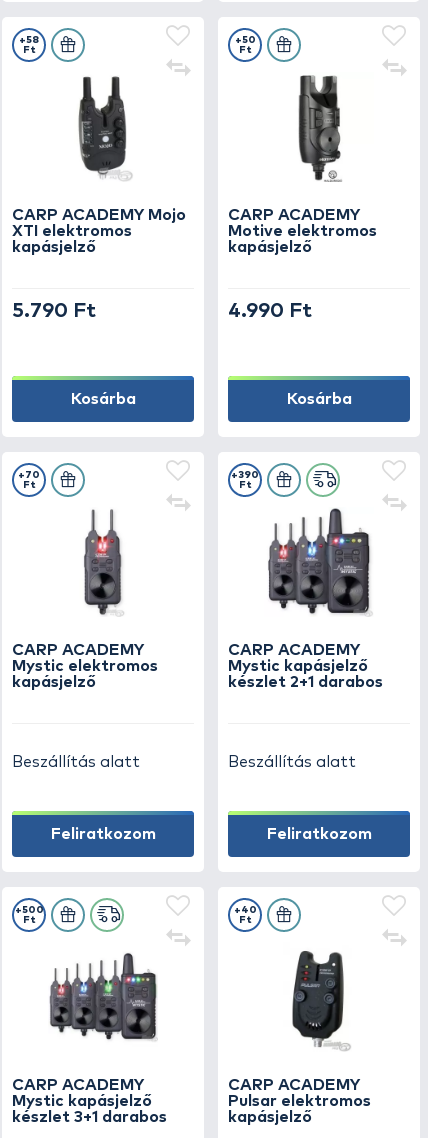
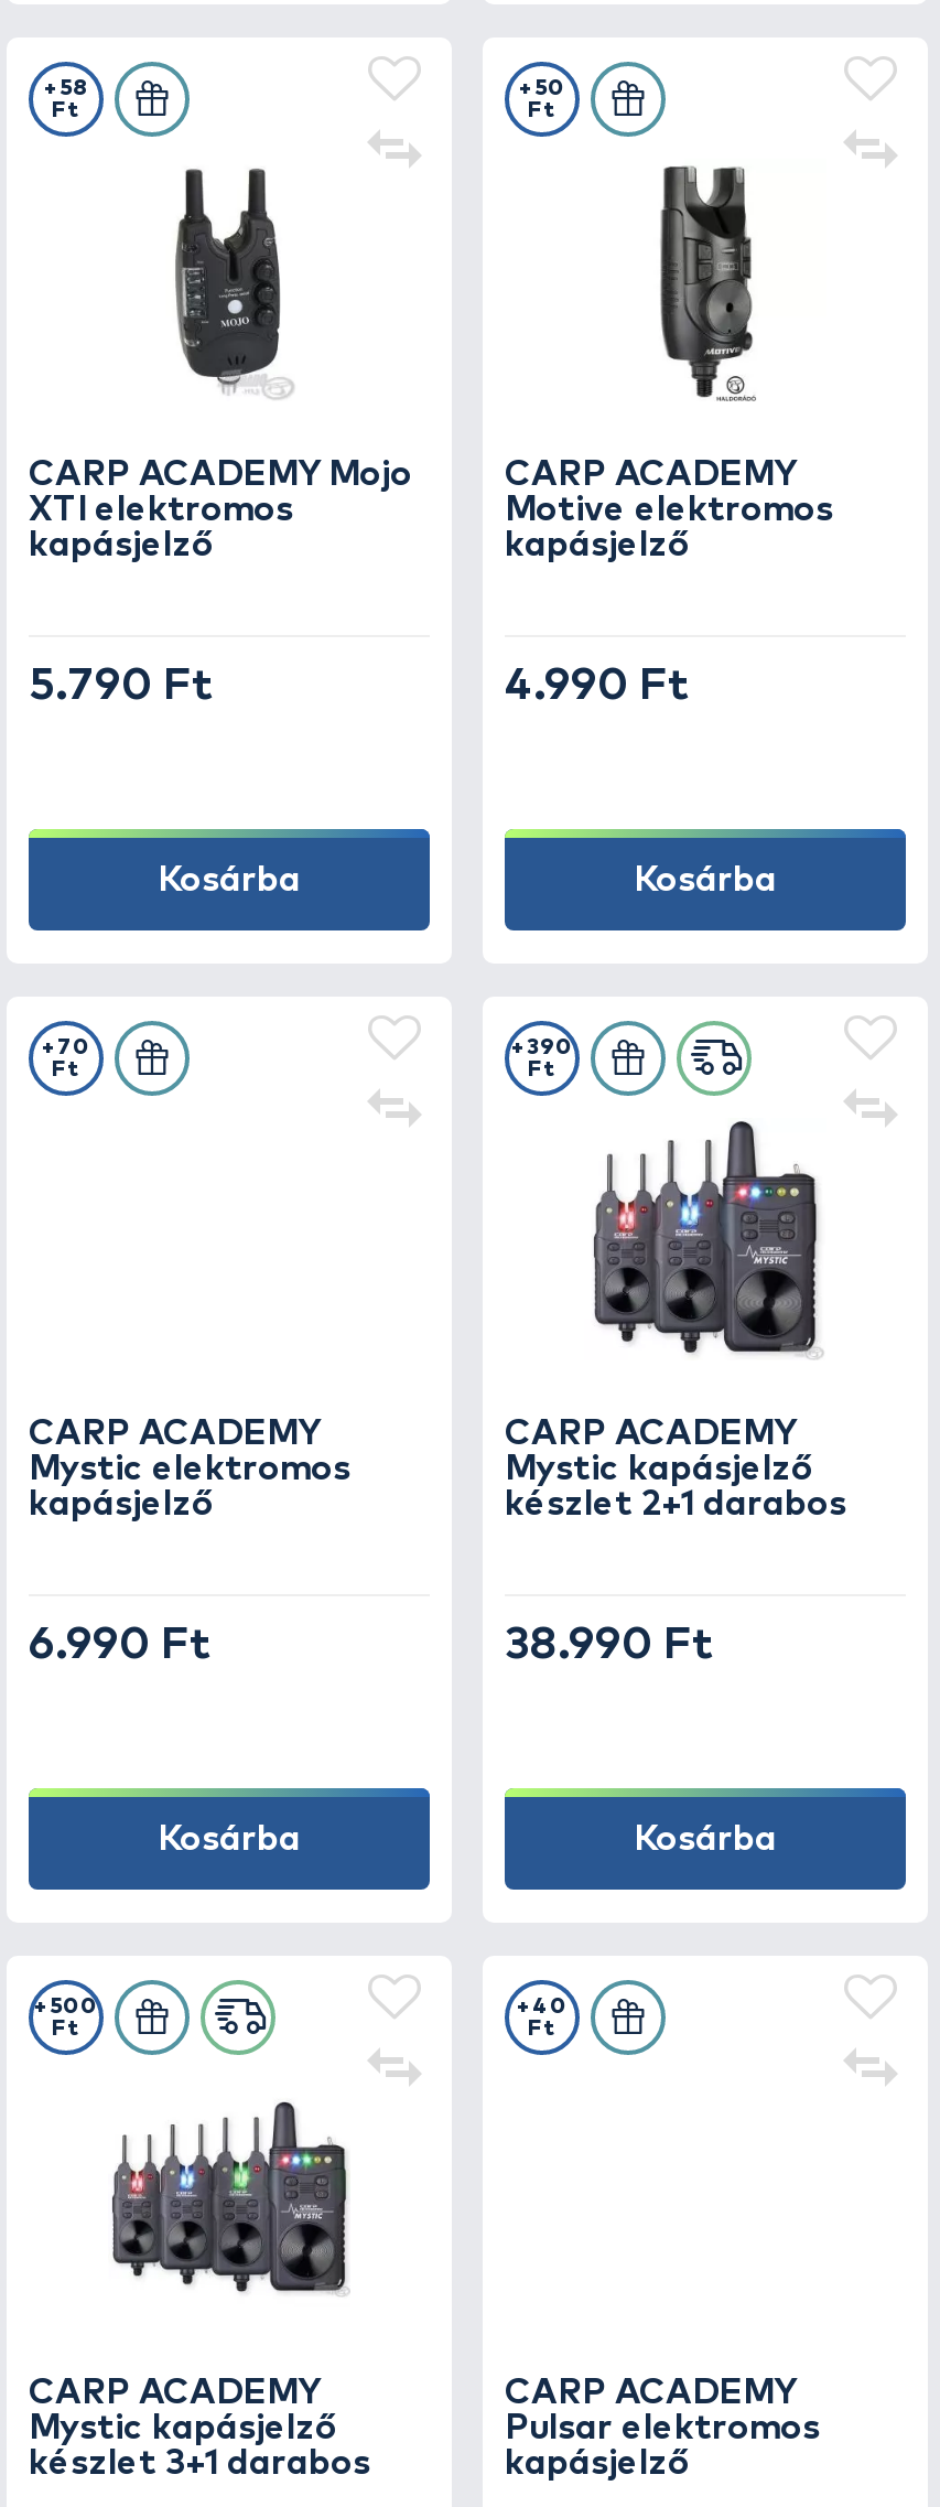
- [image]

- Beszállítás alatt
+ 6.990 Ft

- Beszállítás alatt
+ 38.990 Ft

- Feliratkozom
+ Kosárba

- Feliratkozom
+ Kosárba

- [image]
